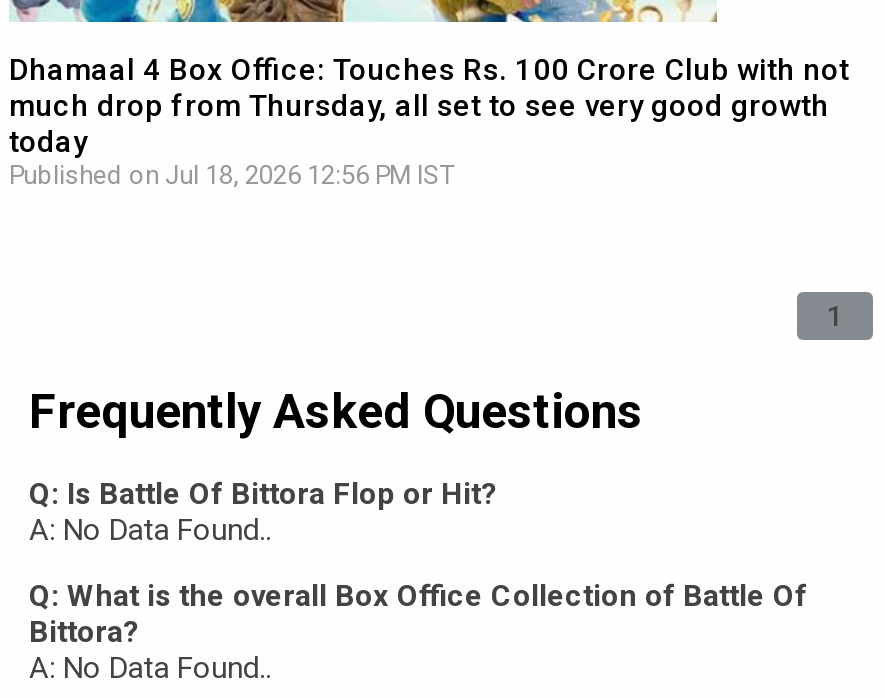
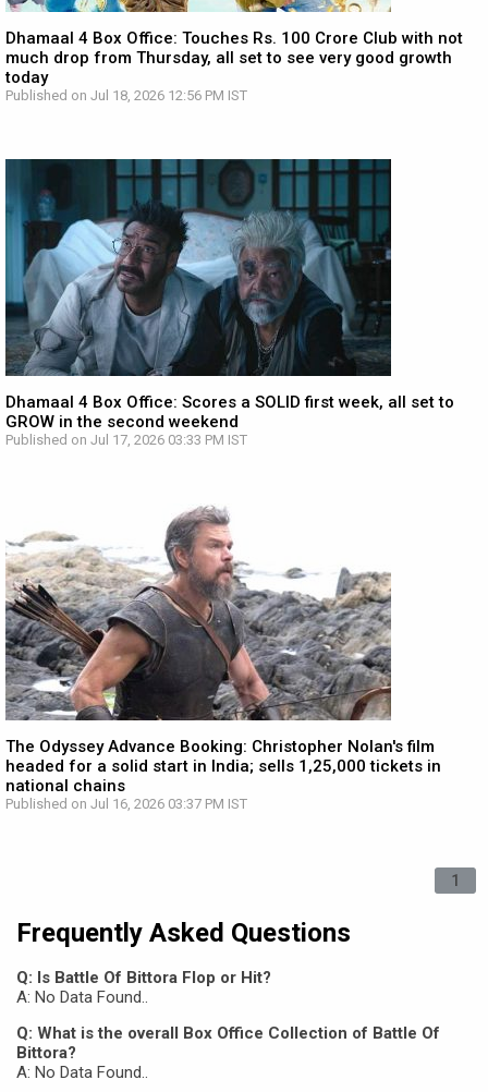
+ [image]
+ Dhamaal 4 Box Office: Scores a SOLID first week, all set to
+ GROW in the second weekend
+ Published on Jul 17, 2026 03:33 PM IST

+ [image]
+ The Odyssey Advance Booking: Christopher Nolan's film
+ headed for a solid start in India; sells 1,25,000 tickets in
+ national chains
+ Published on Jul 16, 2026 03:37 PM IST
